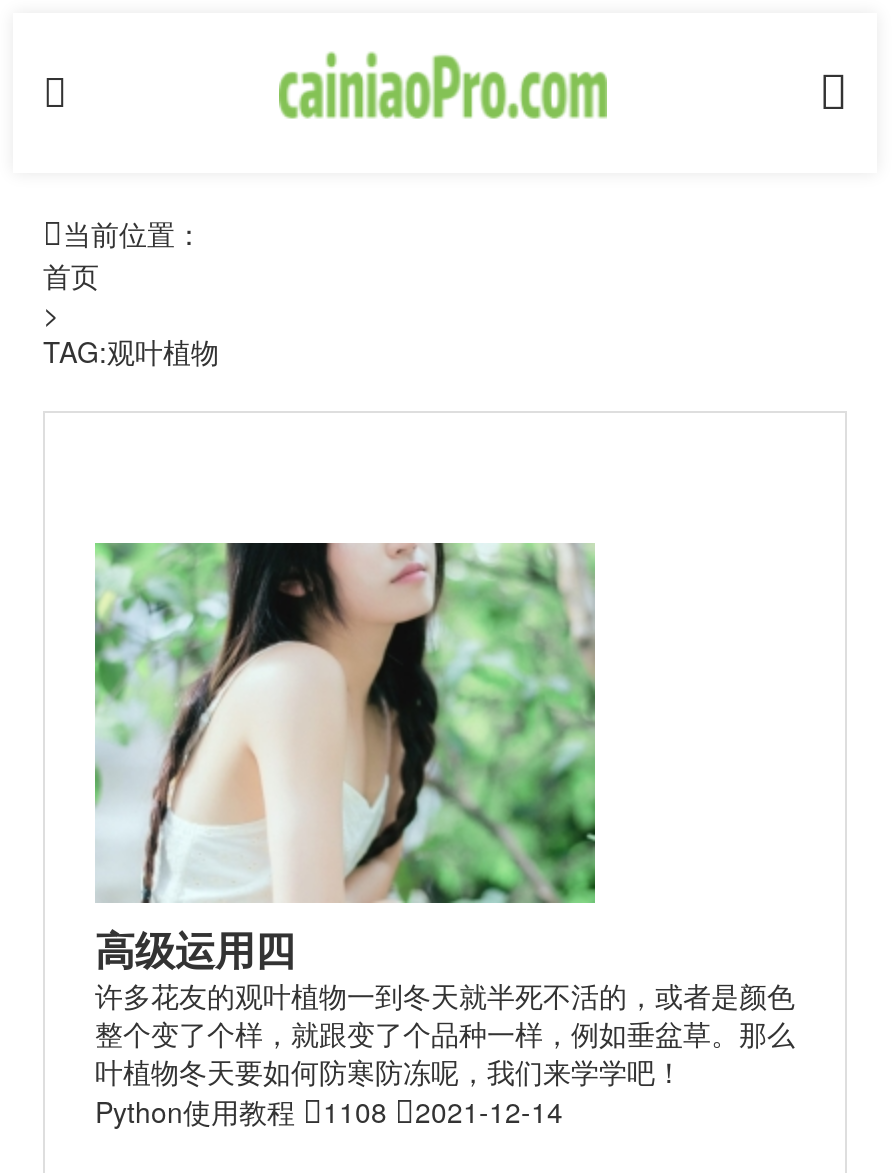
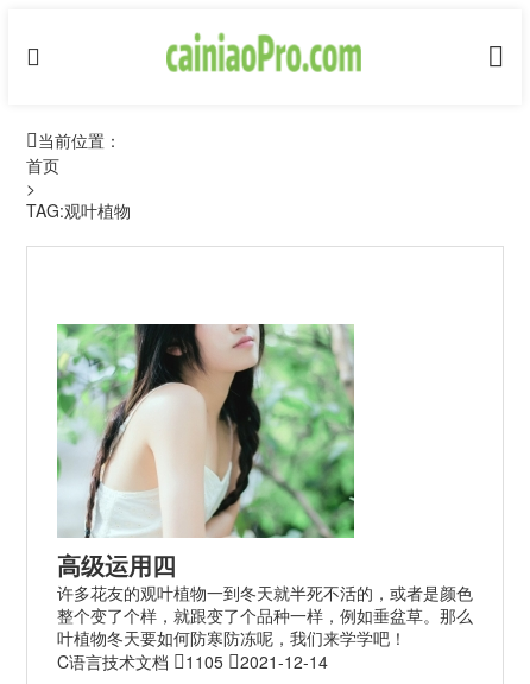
- Python使用教程
- 1108
+ C语言技术文档
+ 1105
